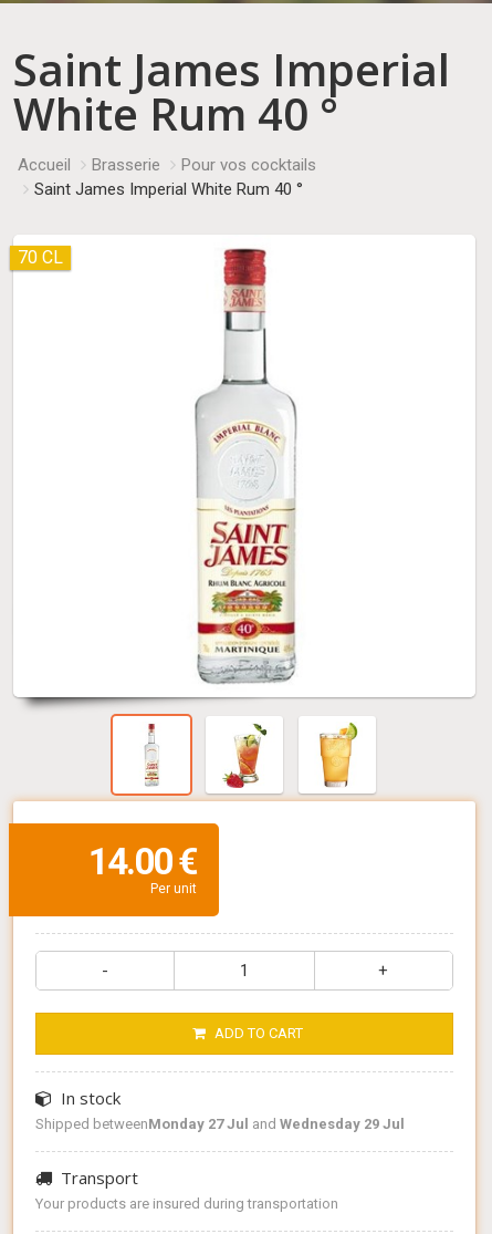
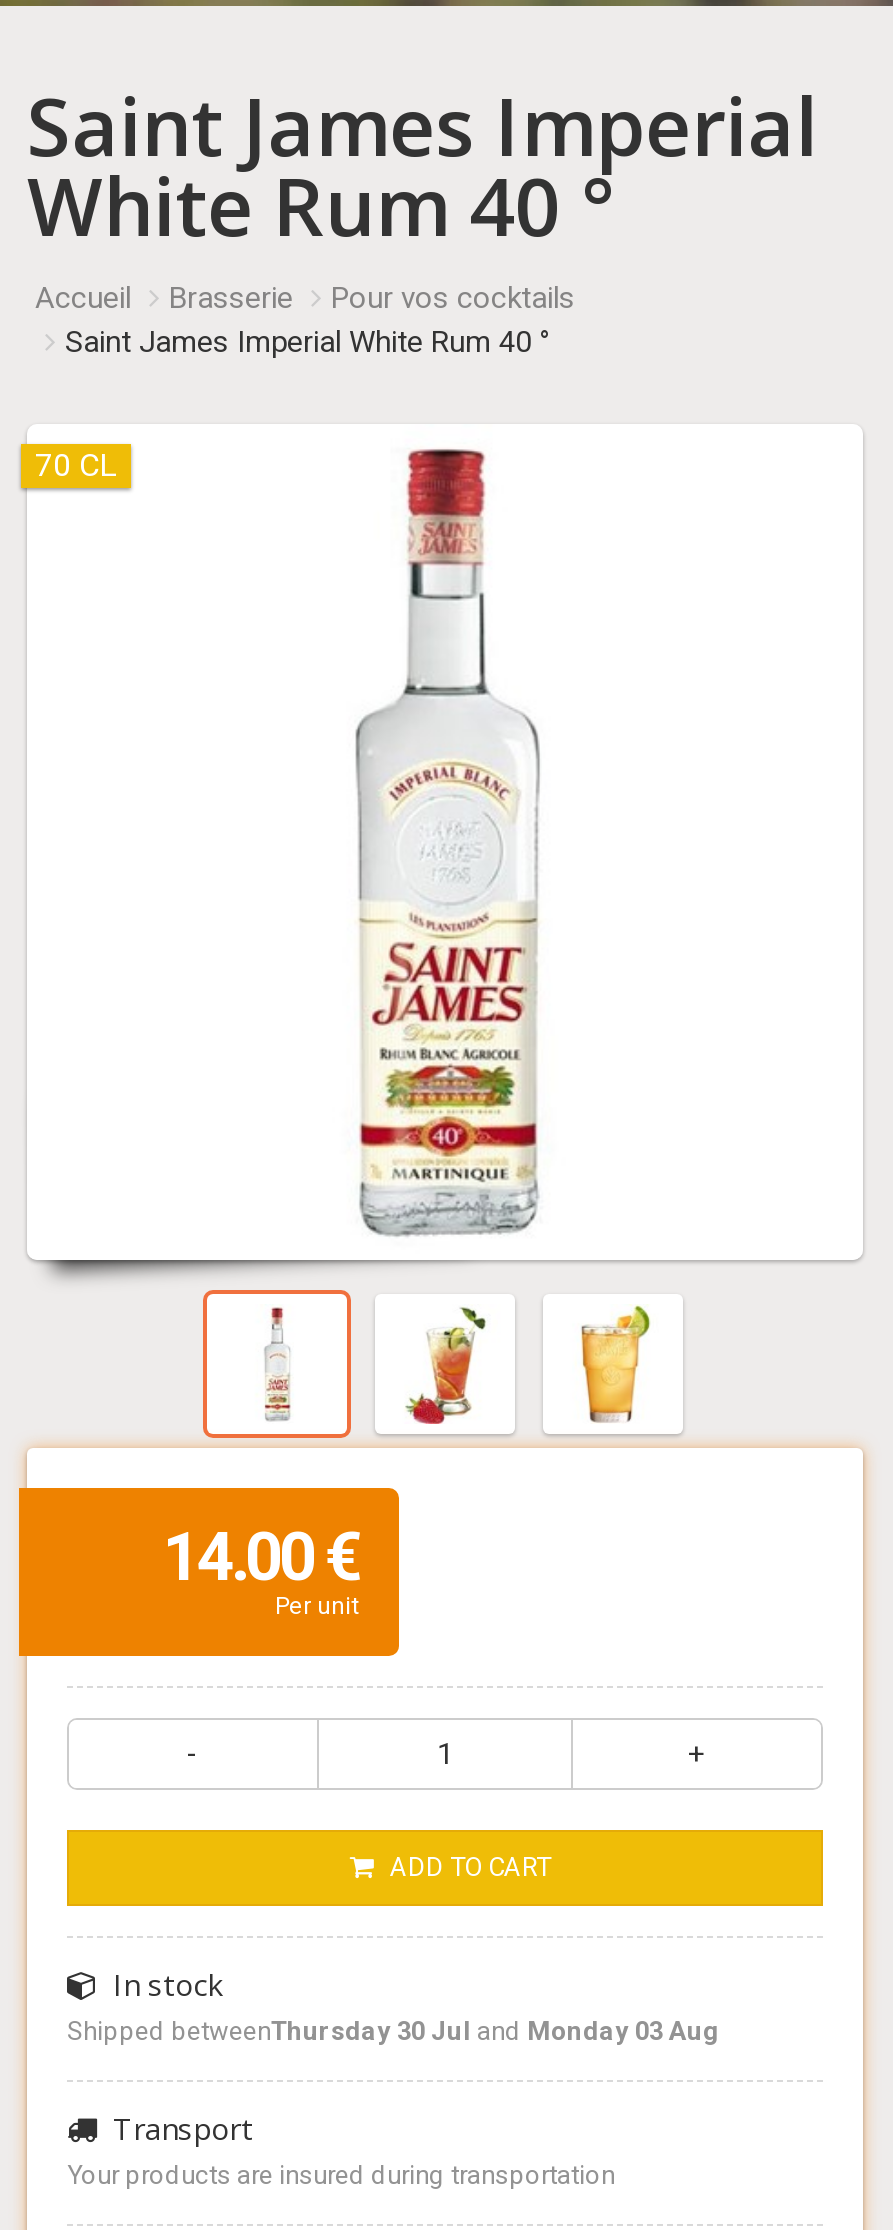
- Shipped betweenMonday 27 Jul and Wednesday 29 Jul
+ Shipped betweenThursday 30 Jul and Monday 03 Aug
